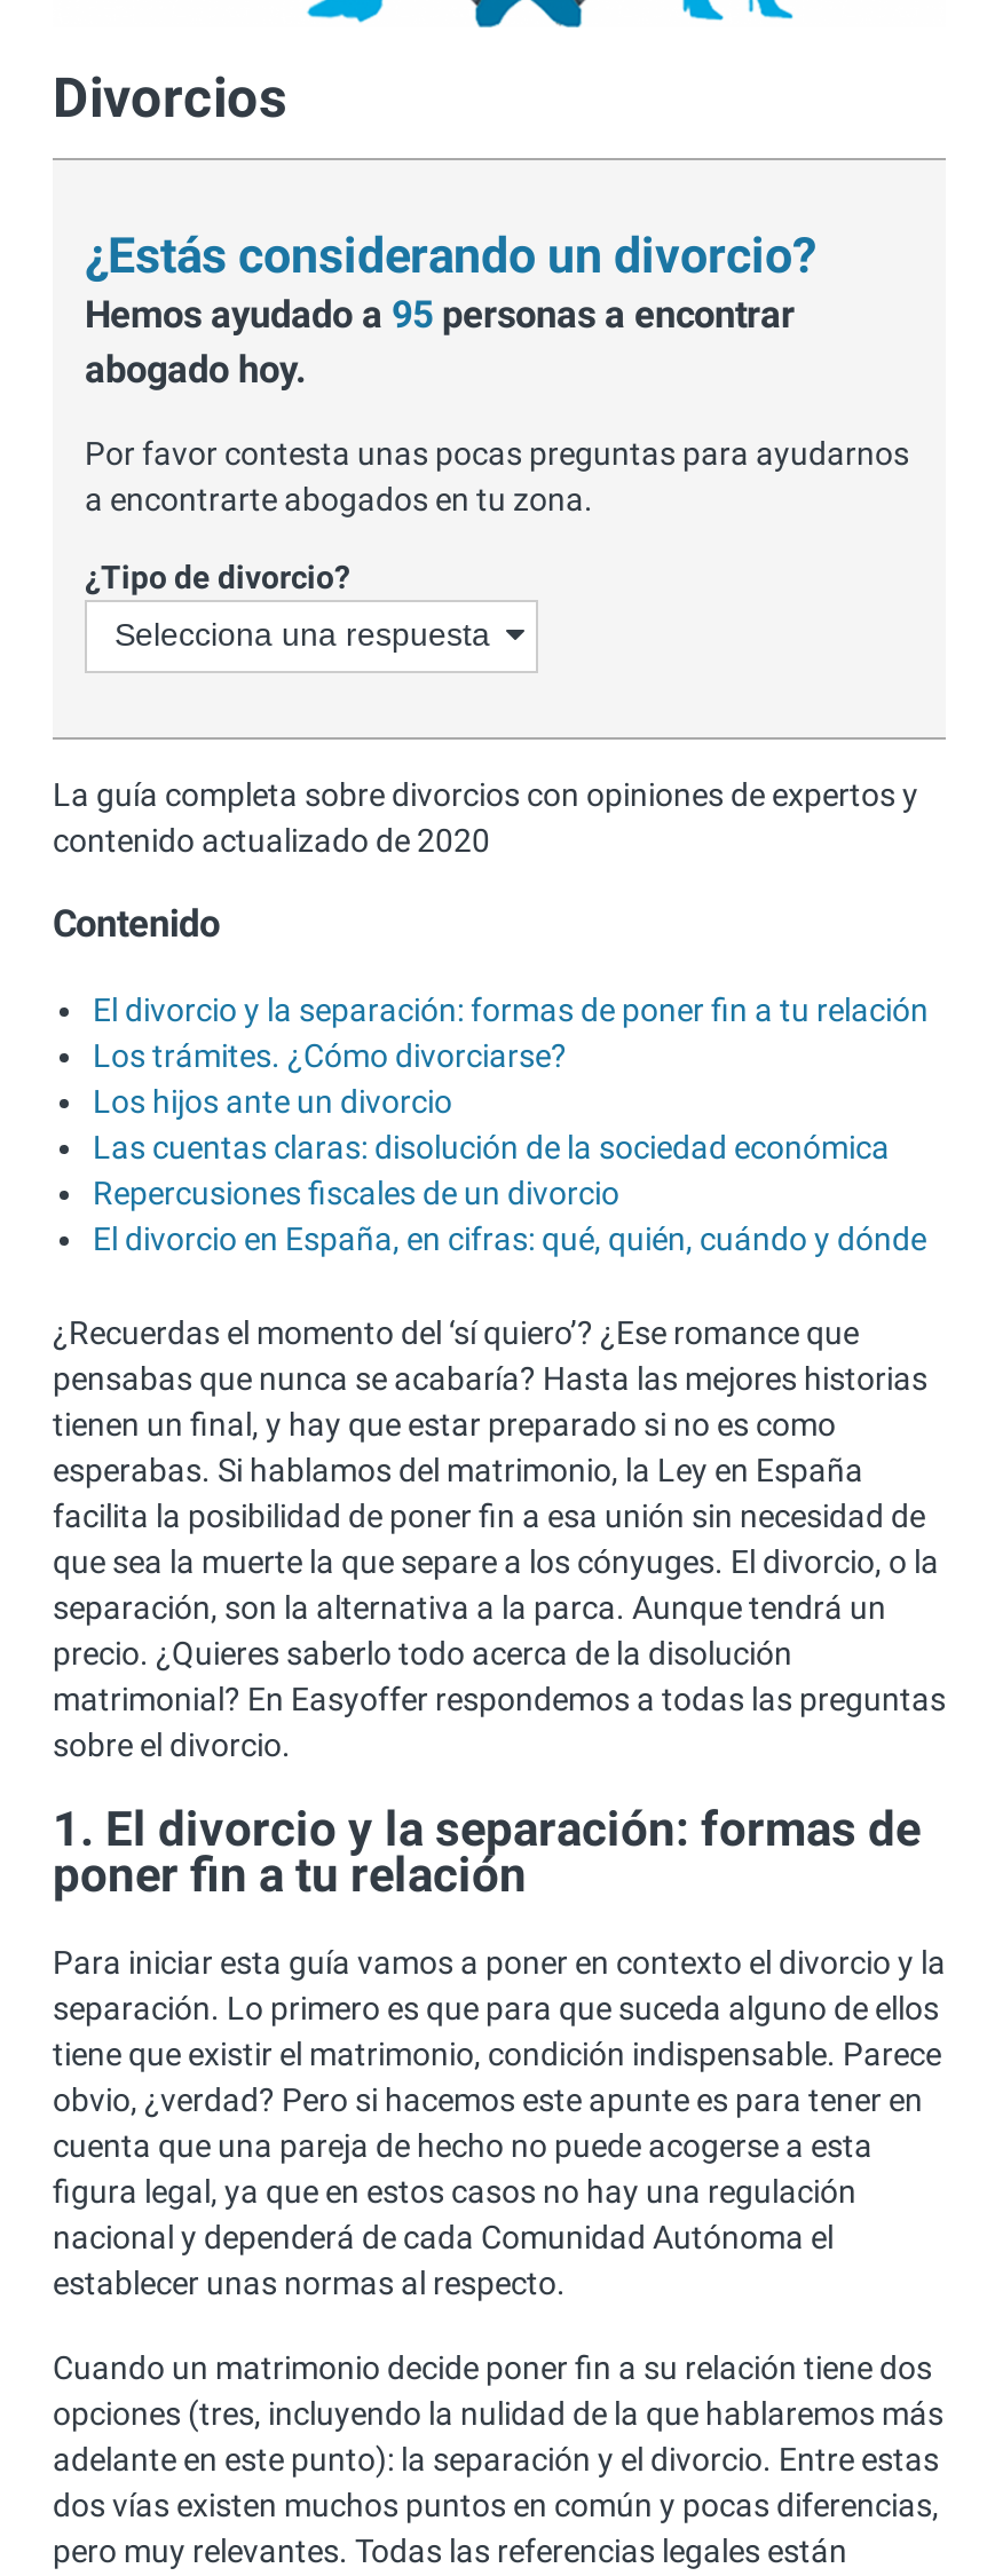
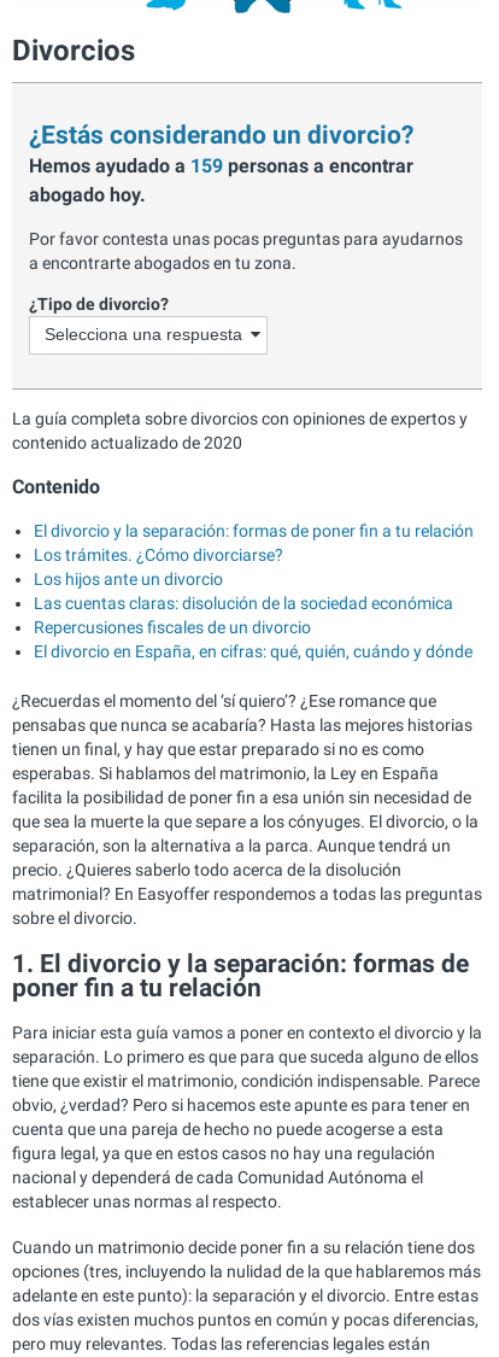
- Hemos ayudado a 95 personas a encontrar
+ Hemos ayudado a 159 personas a encontrar
